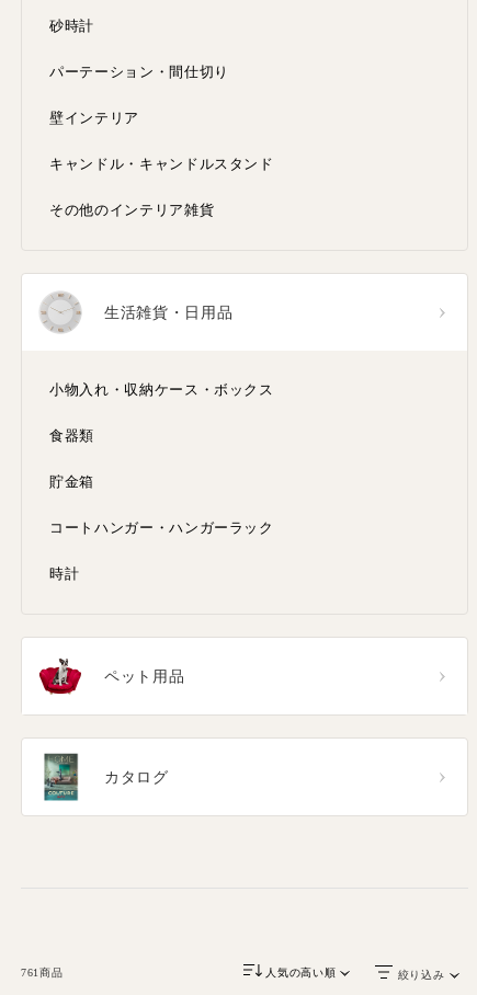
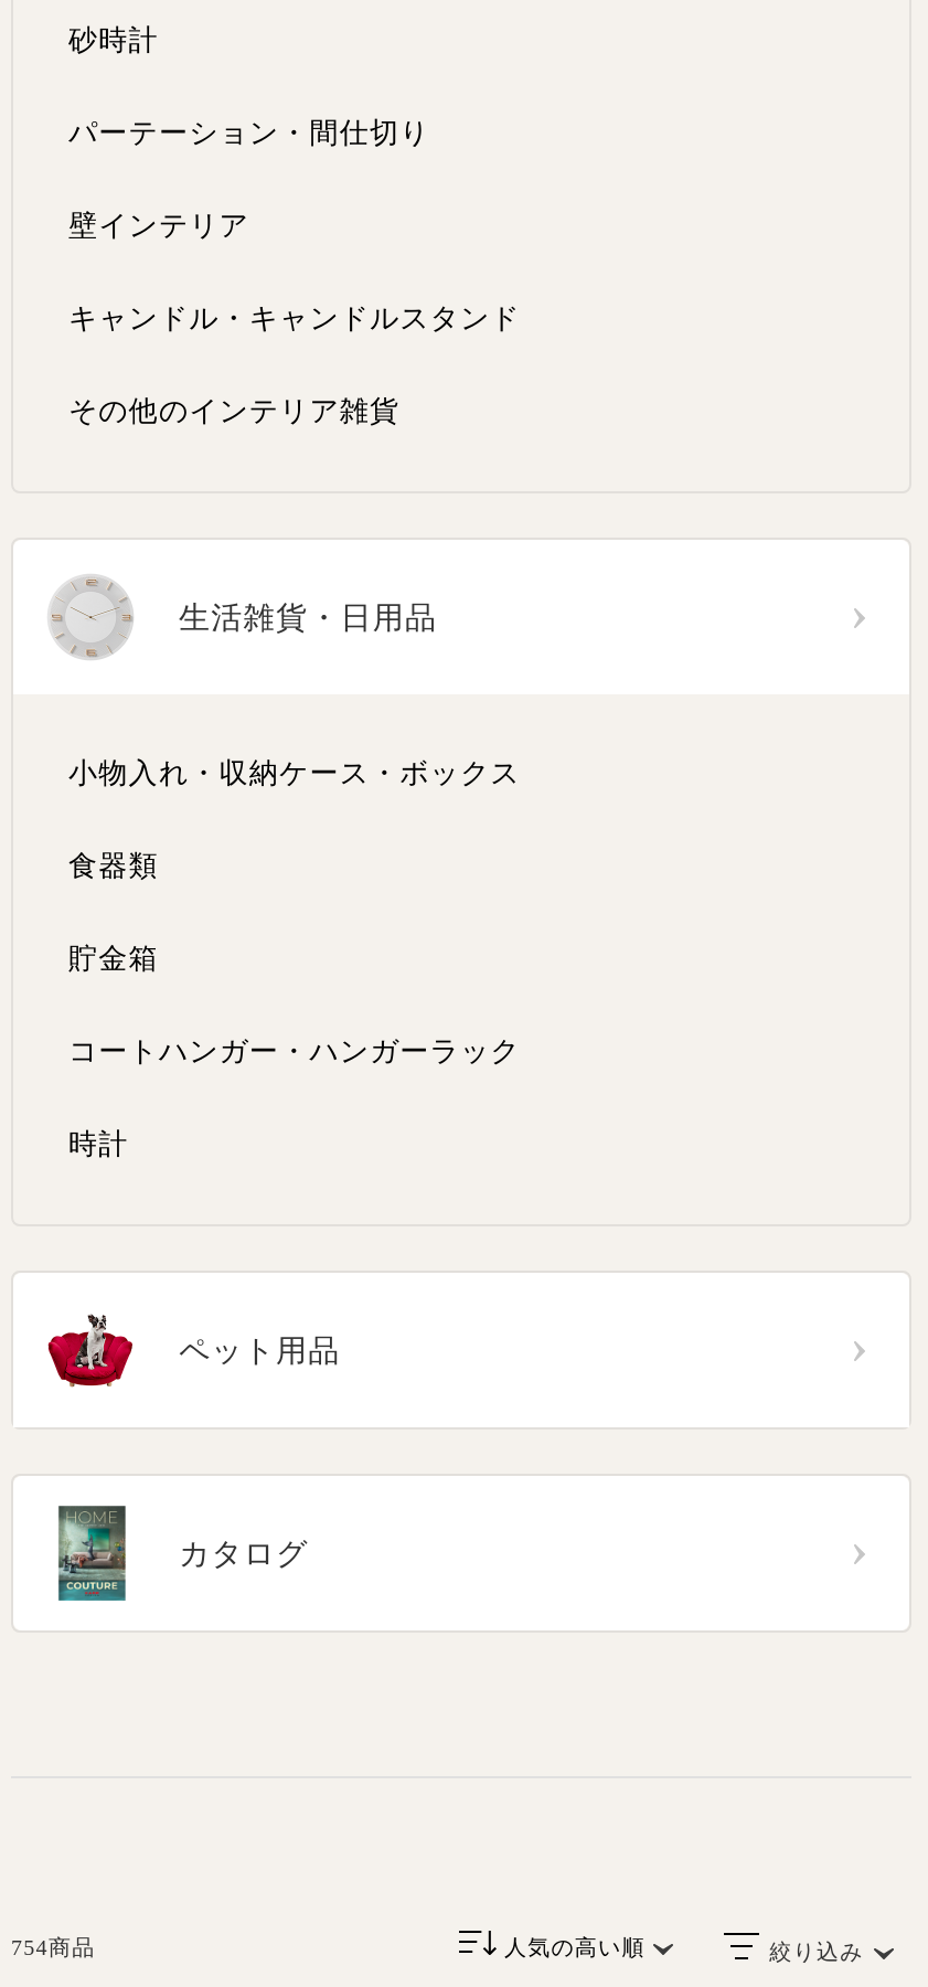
- 761商品
+ 754商品
